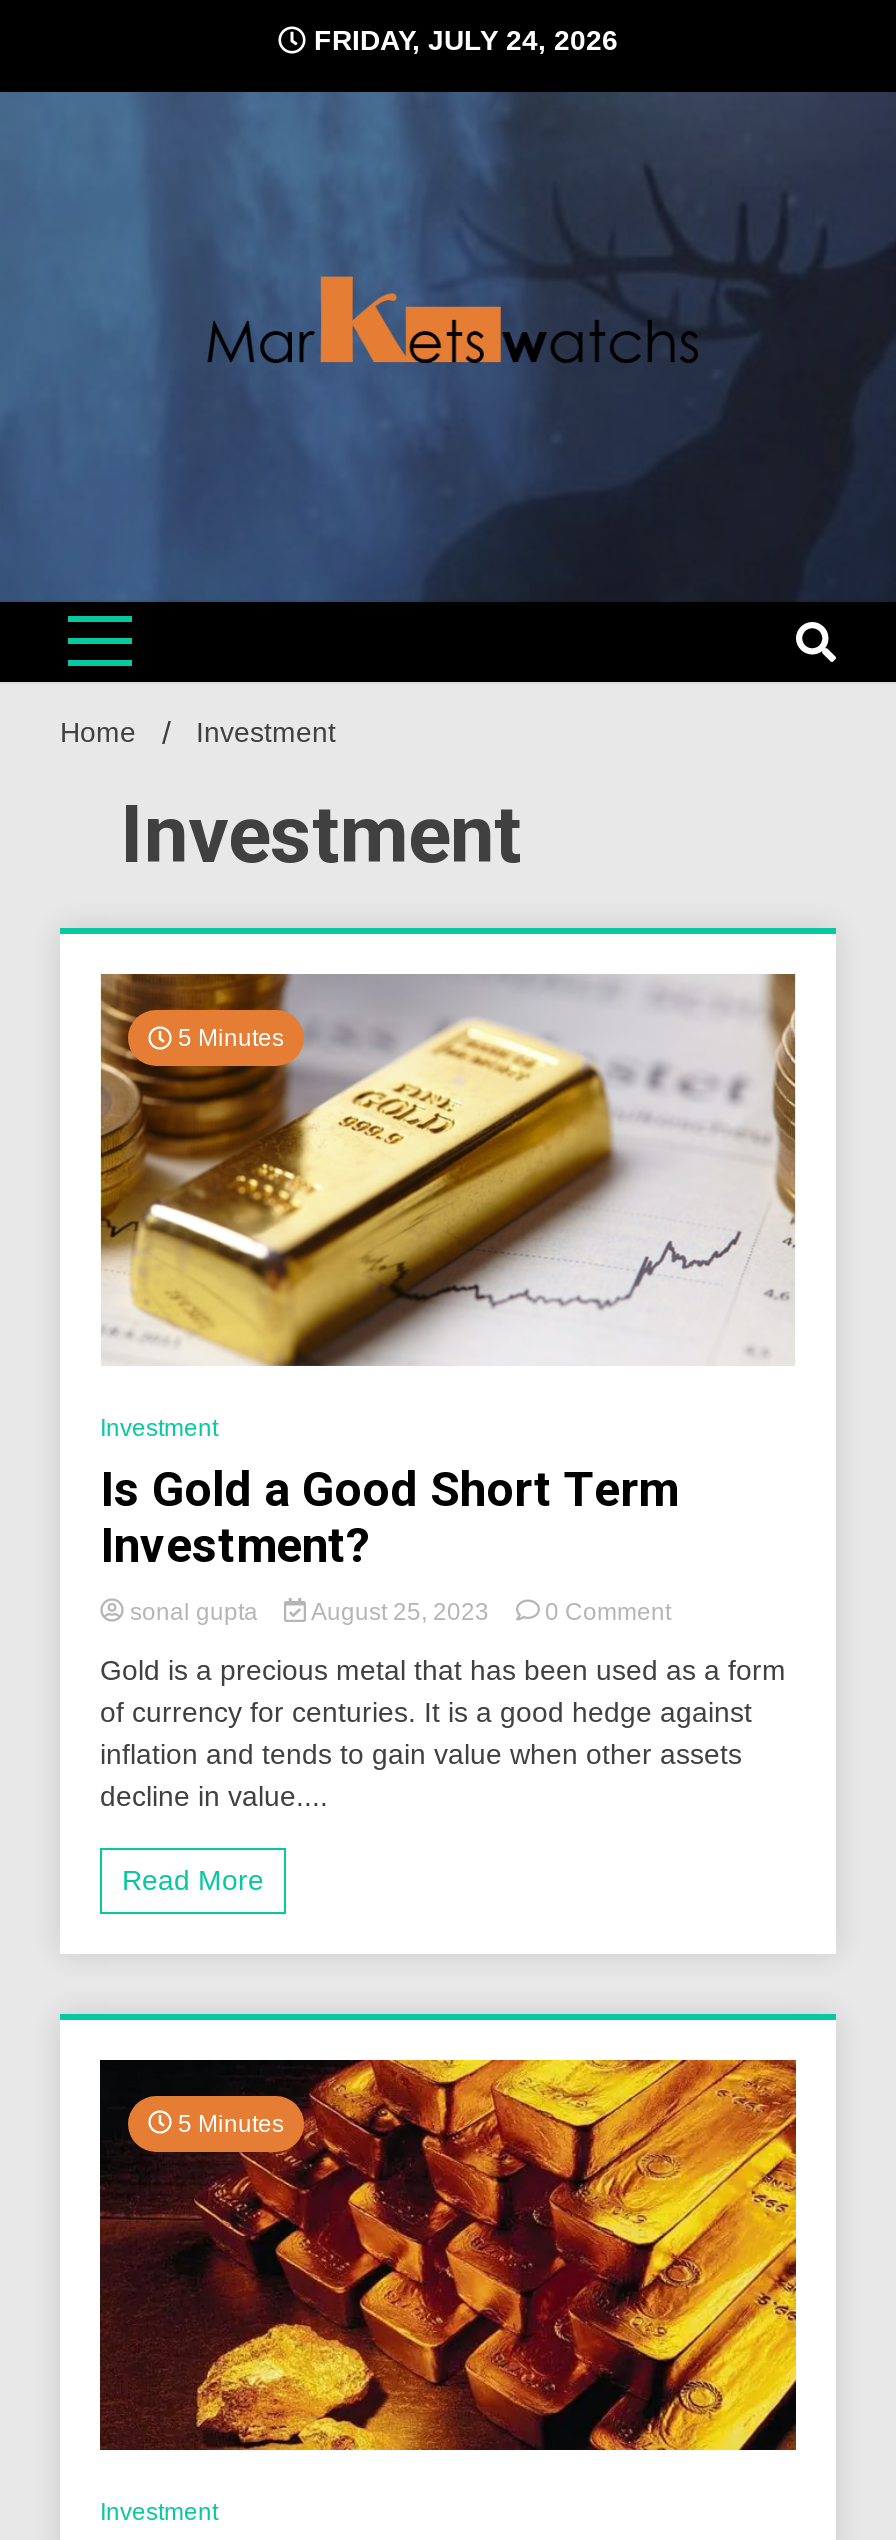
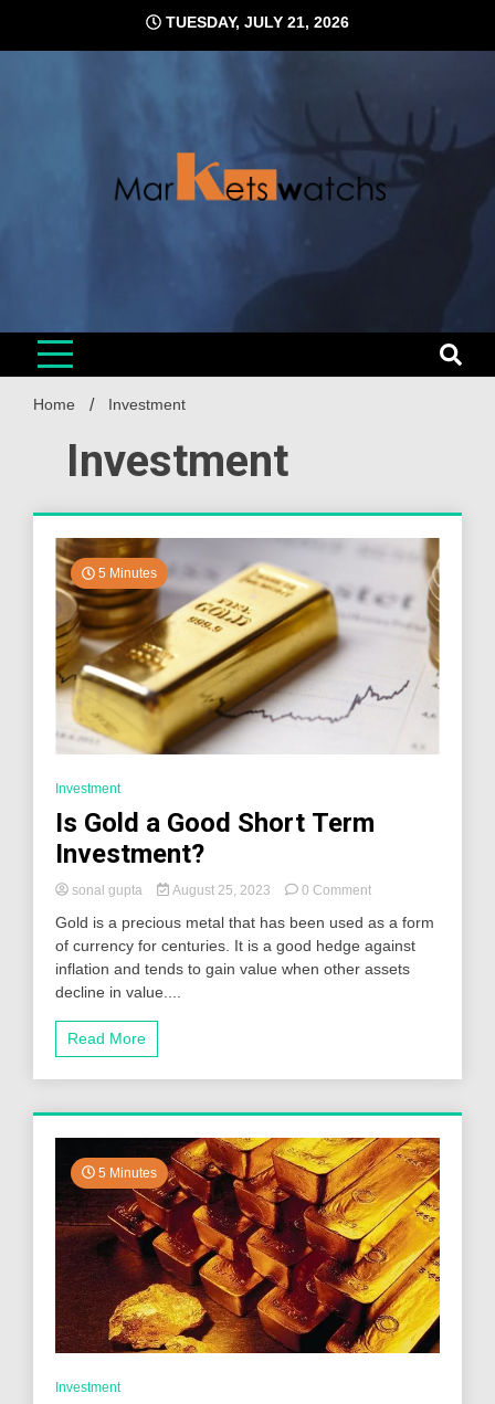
- FRIDAY, JULY 24, 2026
+ TUESDAY, JULY 21, 2026
